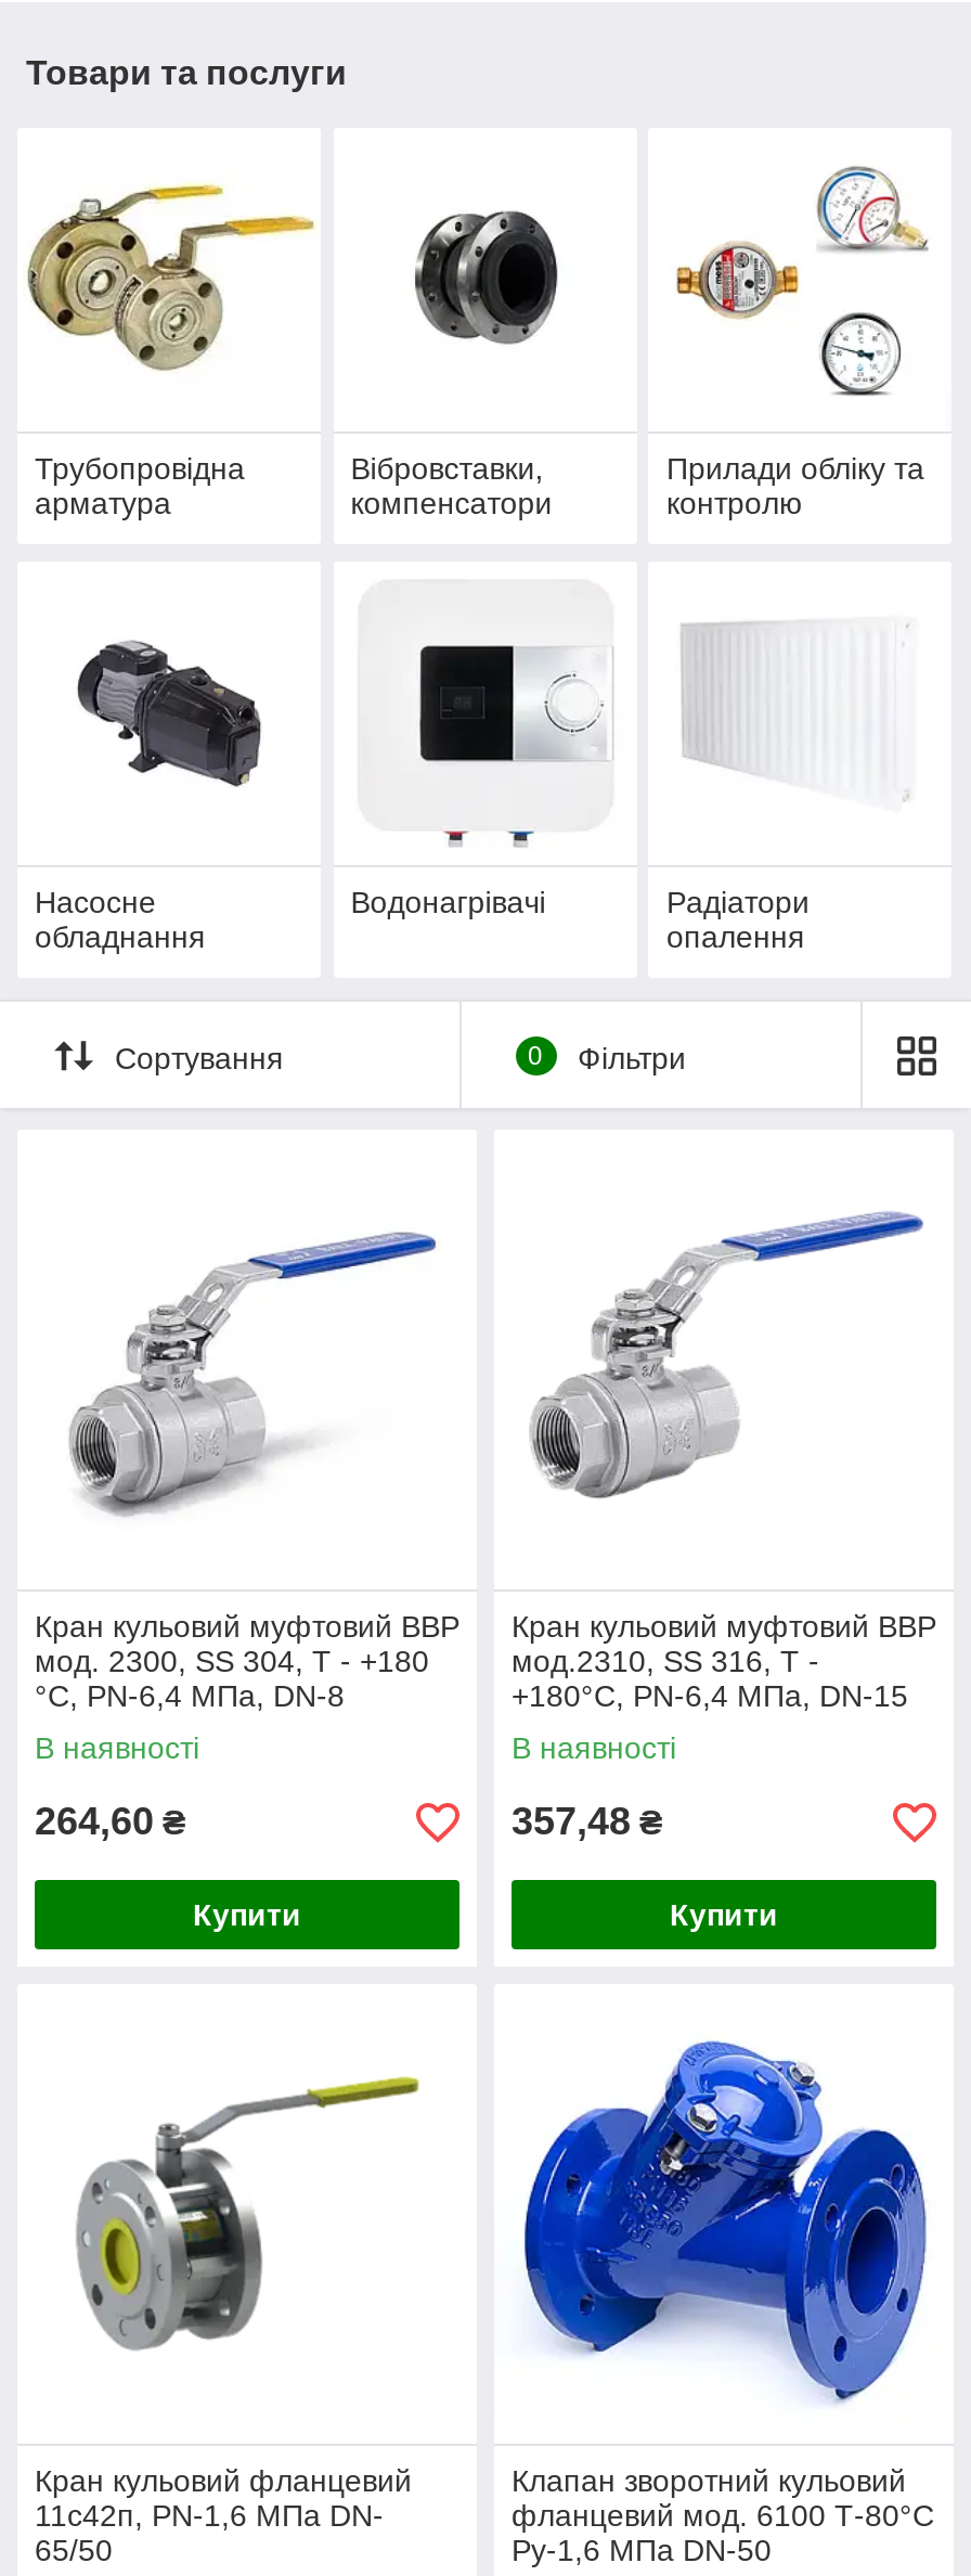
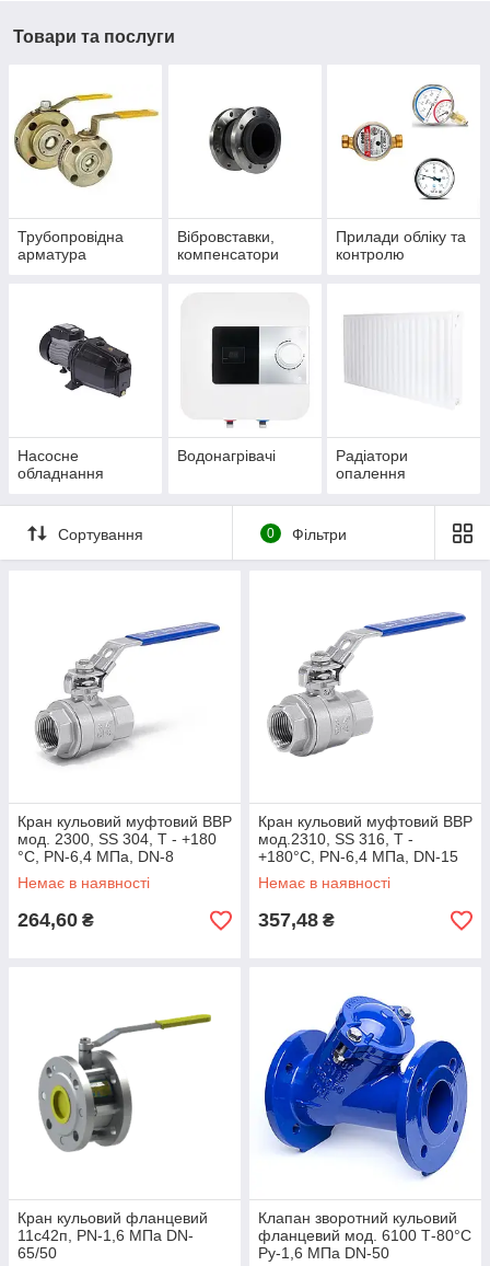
- В наявності
+ Немає в наявності

- В наявності
+ Немає в наявності

- Купити

- Купити
